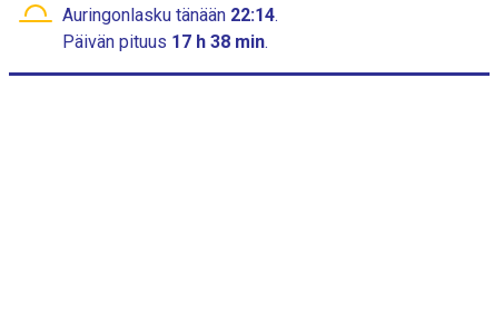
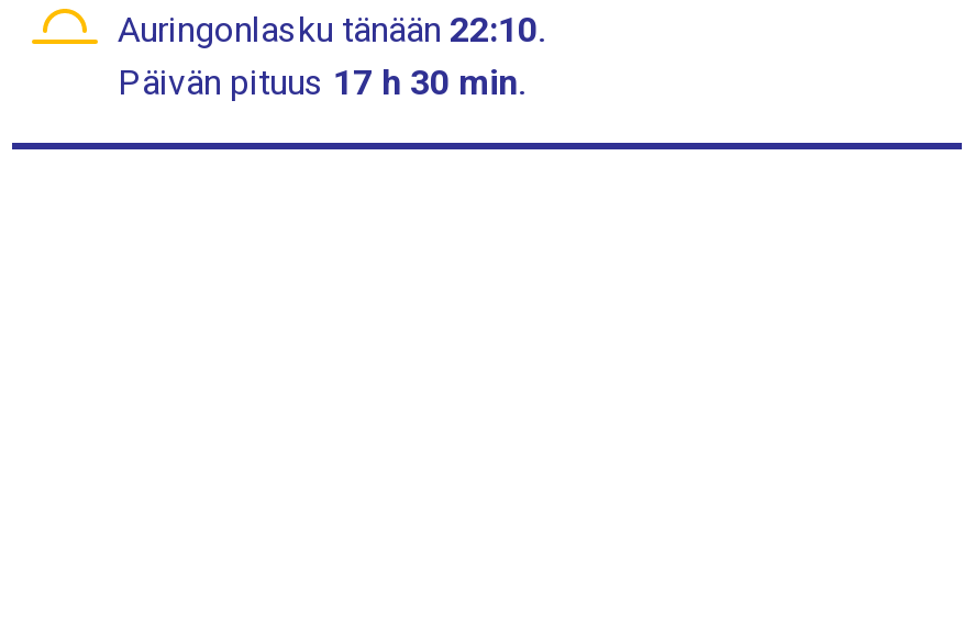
- Auringonlasku tänään 22:14.
+ Auringonlasku tänään 22:10.

- Päivän pituus 17 h 38 min.
+ Päivän pituus 17 h 30 min.
